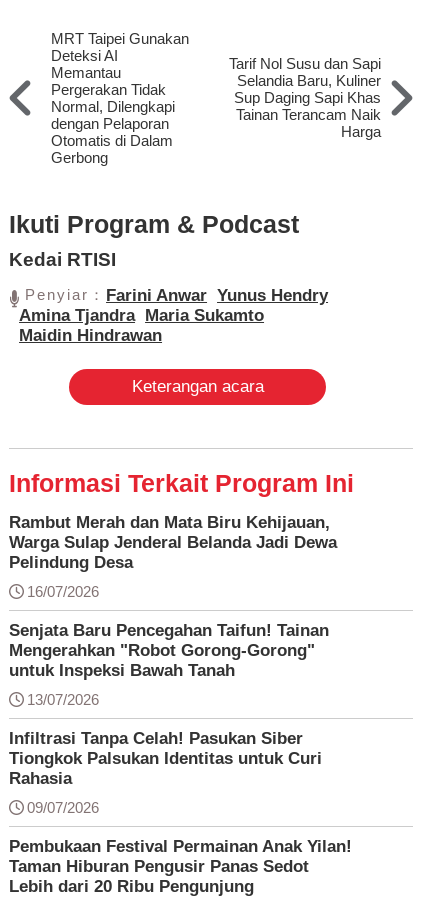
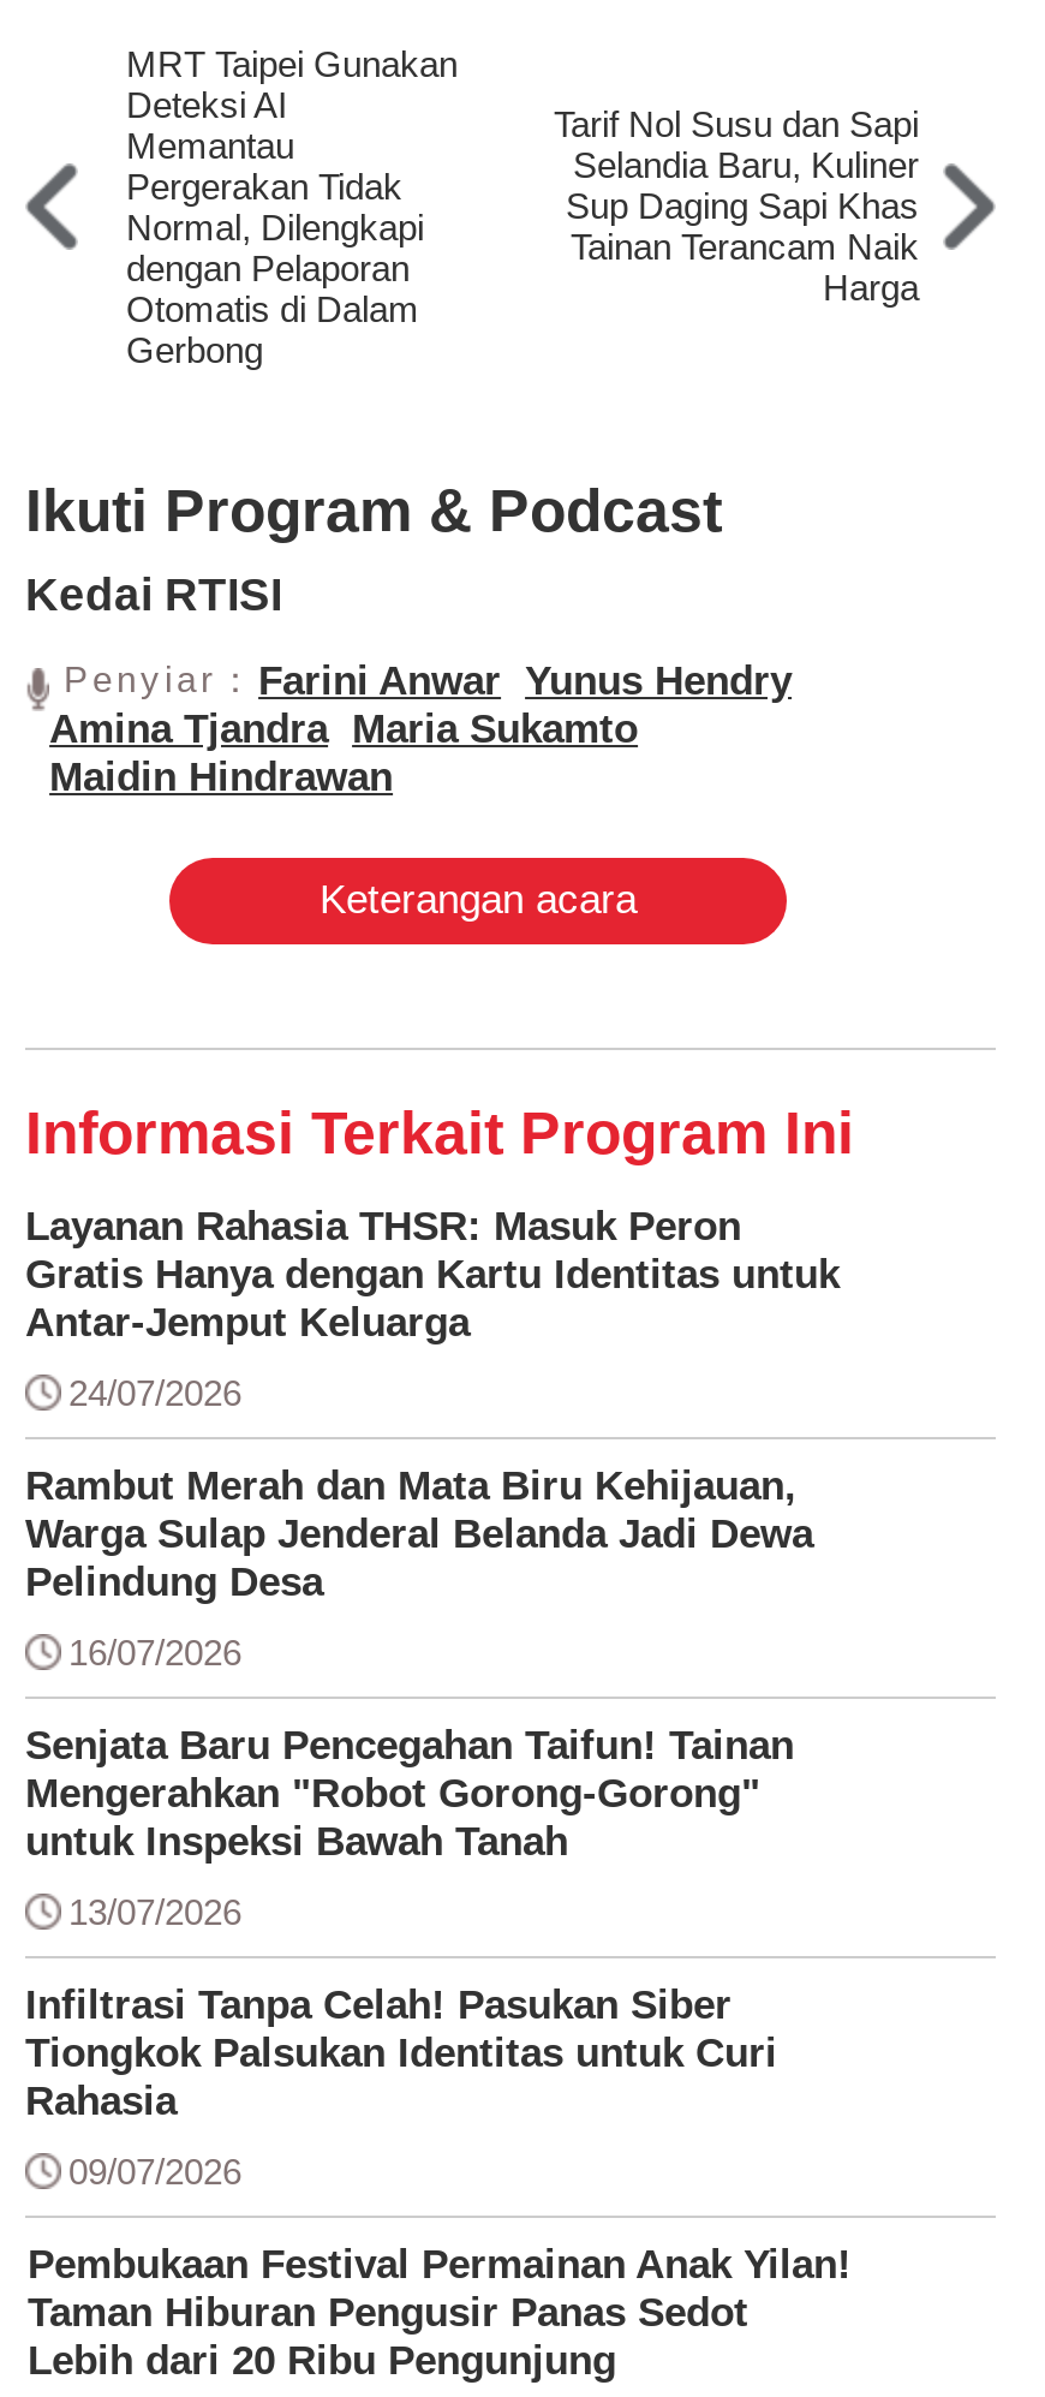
+ Layanan Rahasia THSR: Masuk Peron
+ Gratis Hanya dengan Kartu Identitas untuk
+ Antar-Jemput Keluarga
+ 24/07/2026
